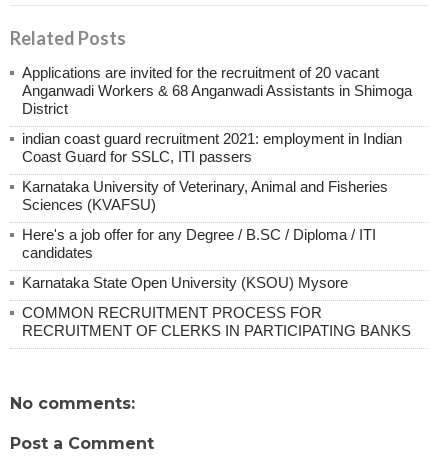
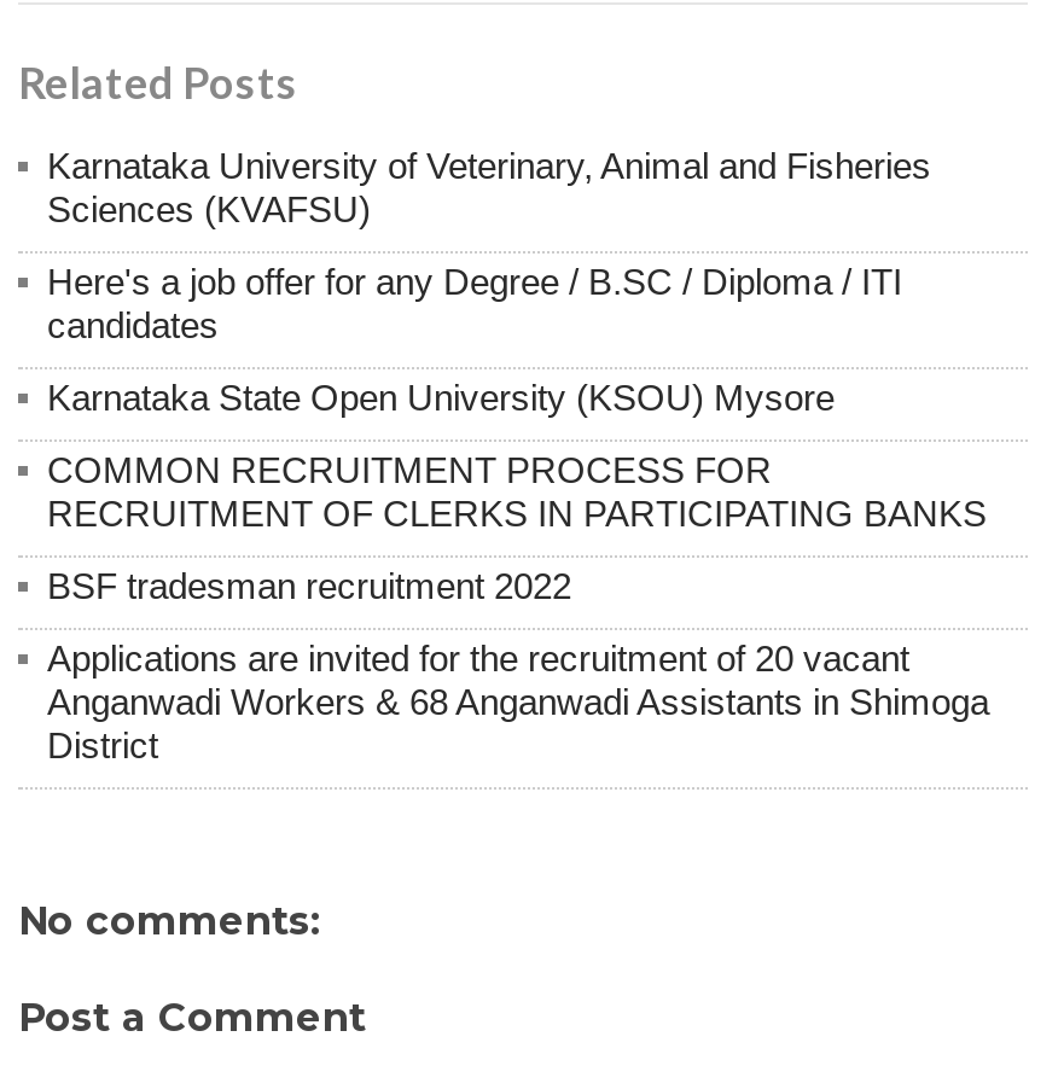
moved down: Applications are invited for the recruitment of 20 vacant | Anganwadi Workers & 68 Anganwadi Assistants in Shimoga | District

- indian coast guard recruitment 2021: employment in Indian
- Coast Guard for SSLC, ITI passers

moved up: Karnataka University of Veterinary, Animal and Fisheries | Sciences (KVAFSU) | Here's a job offer for any Degree / B.SC / Diploma / ITI | candidates | Karnataka State Open University (KSOU) Mysore | COMMON RECRUITMENT PROCESS FOR | RECRUITMENT OF CLERKS IN PARTICIPATING BANKS

+ BSF tradesman recruitment 2022
